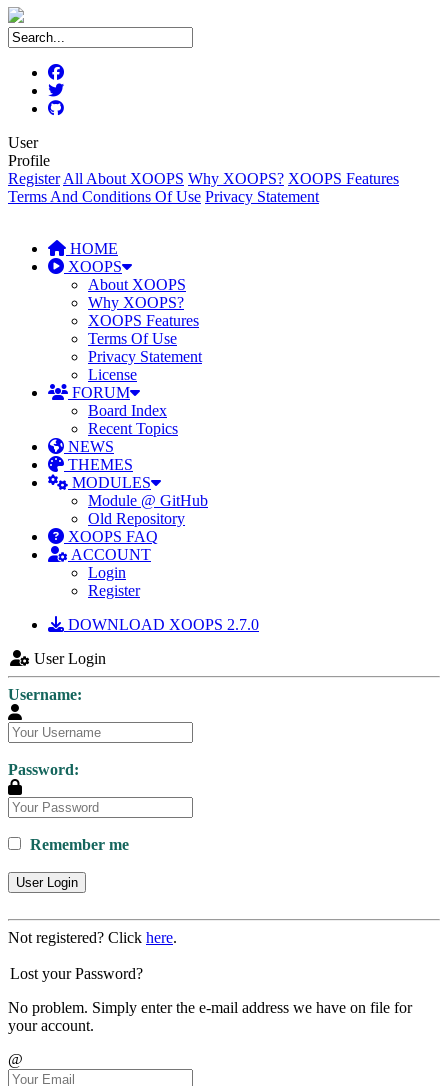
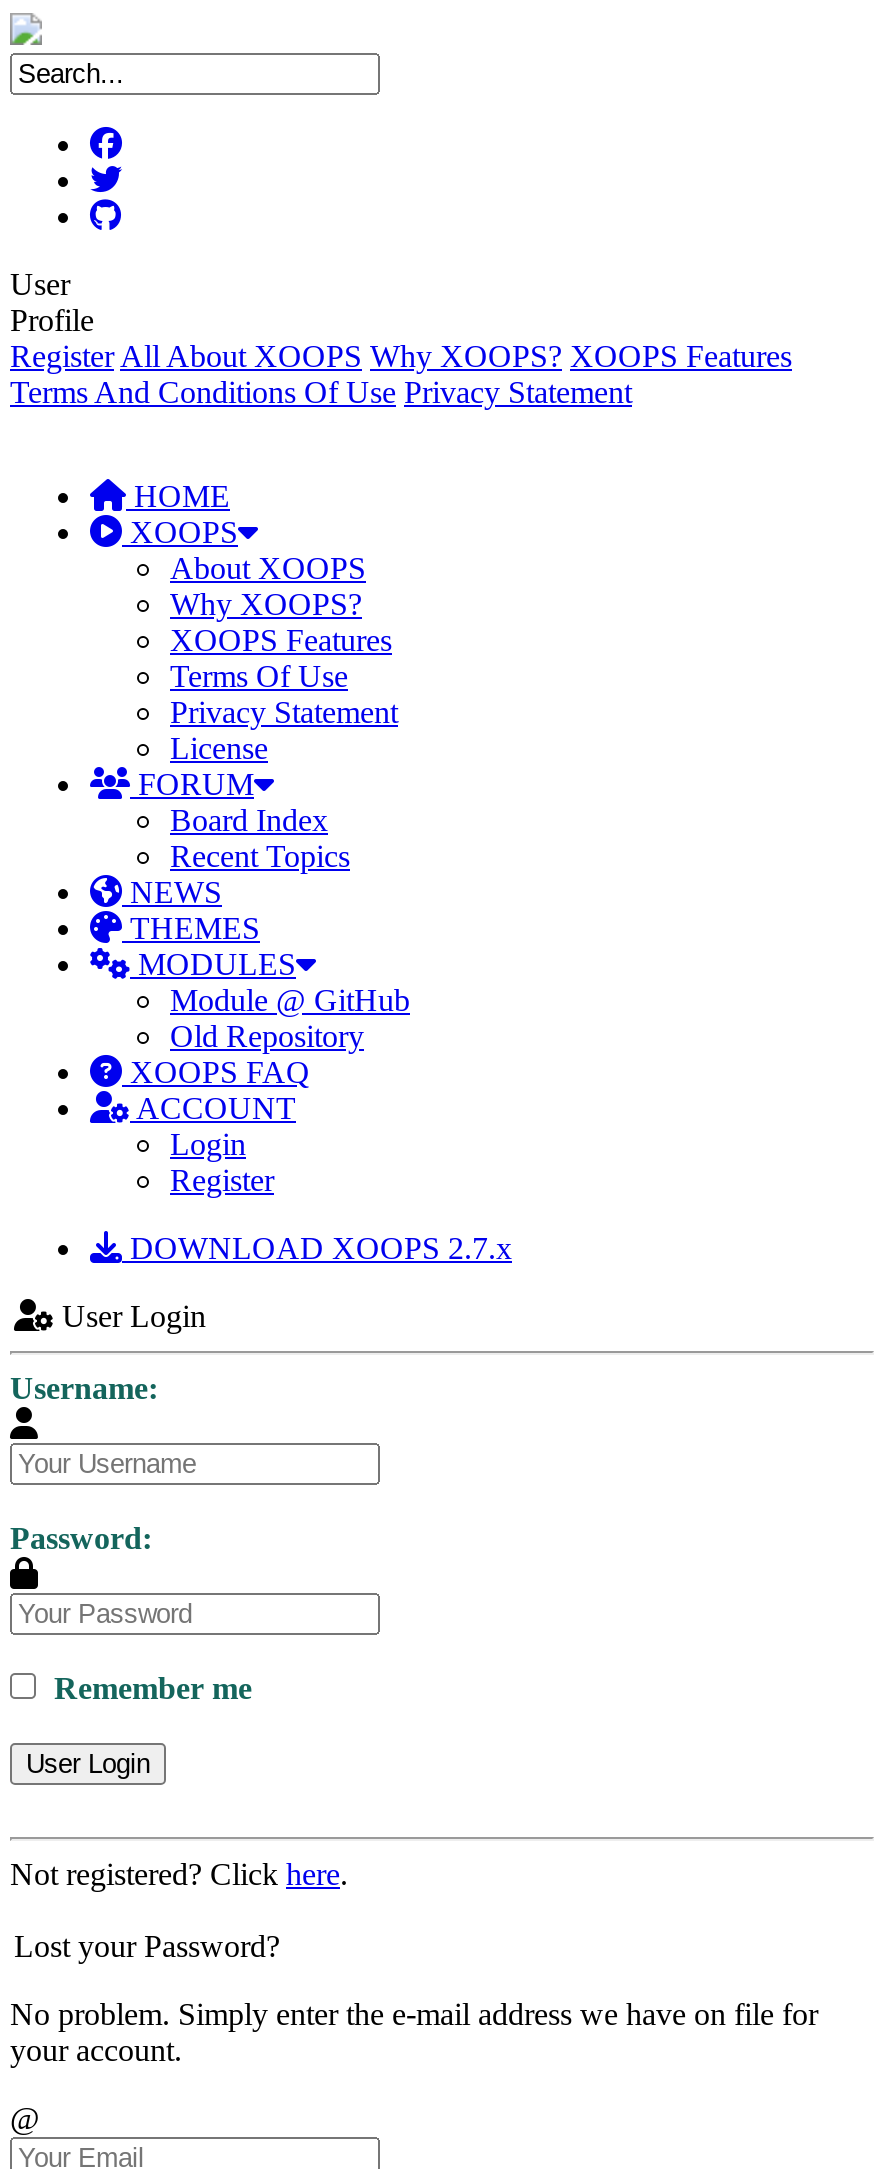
- DOWNLOAD XOOPS 2.7.0
+ DOWNLOAD XOOPS 2.7.x
